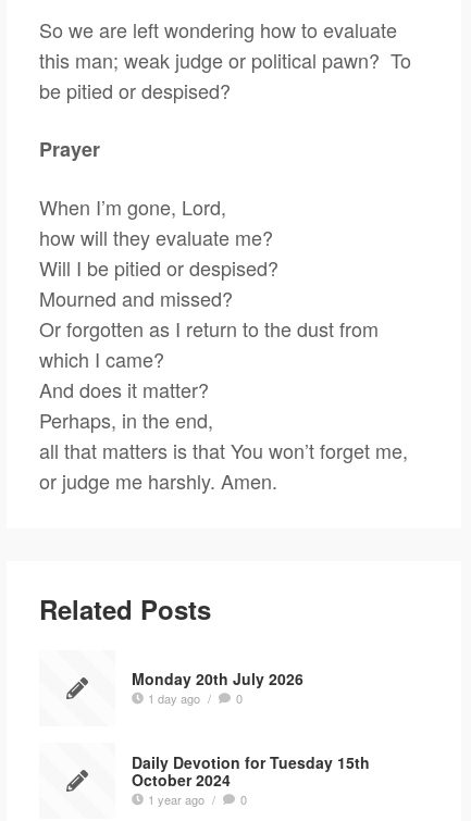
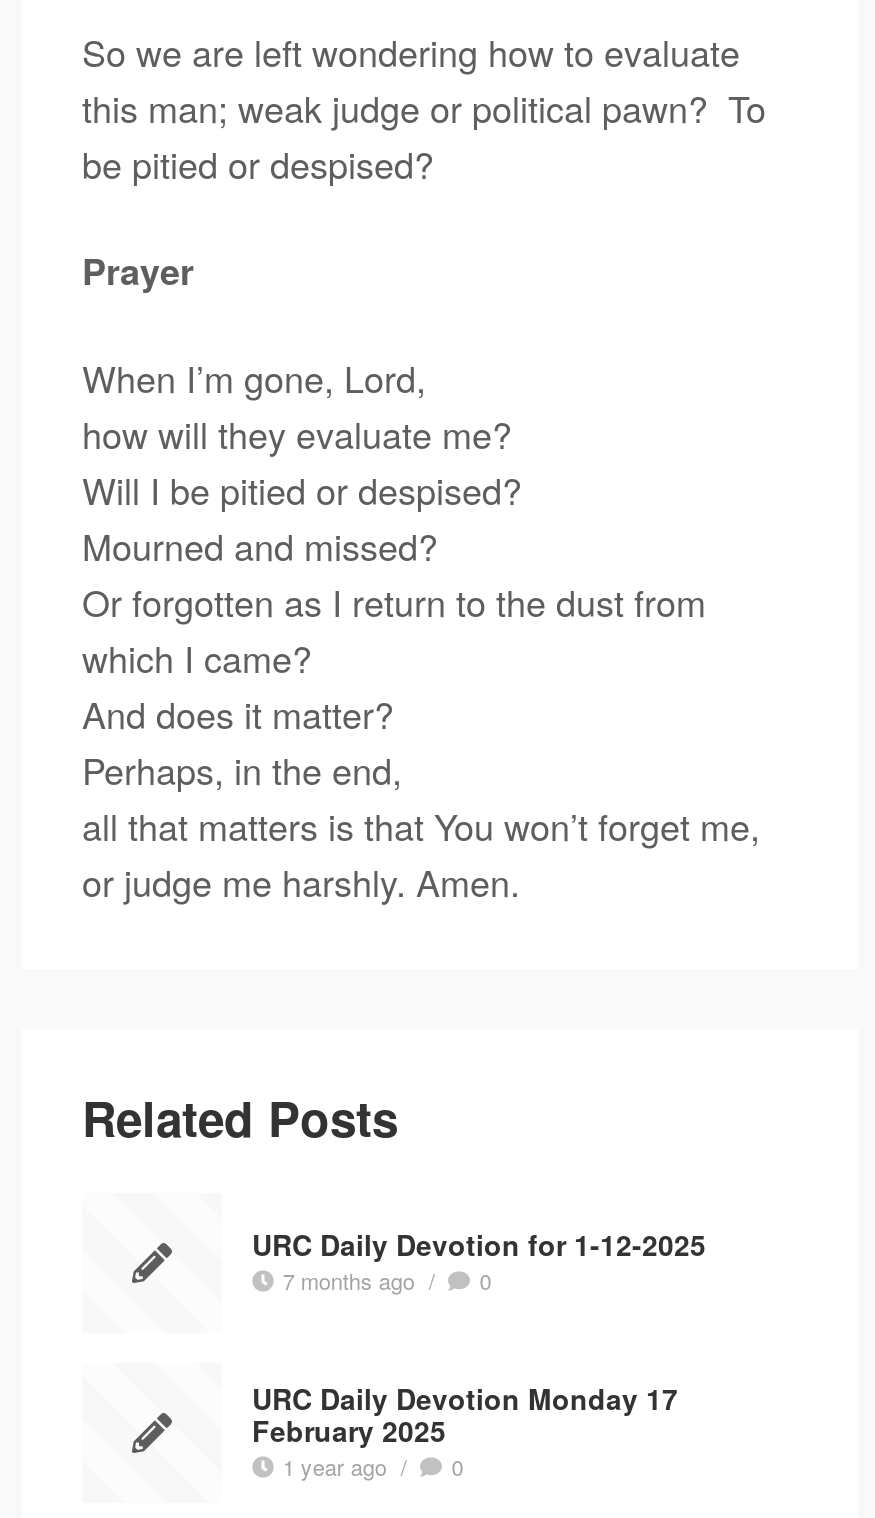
- Monday 20th July 2026
- 1 day ago /
+ URC Daily Devotion for 1-12-2025
+ 7 months ago /

- Daily Devotion for Tuesday 15th
- October 2024
+ URC Daily Devotion Monday 17
+ February 2025
